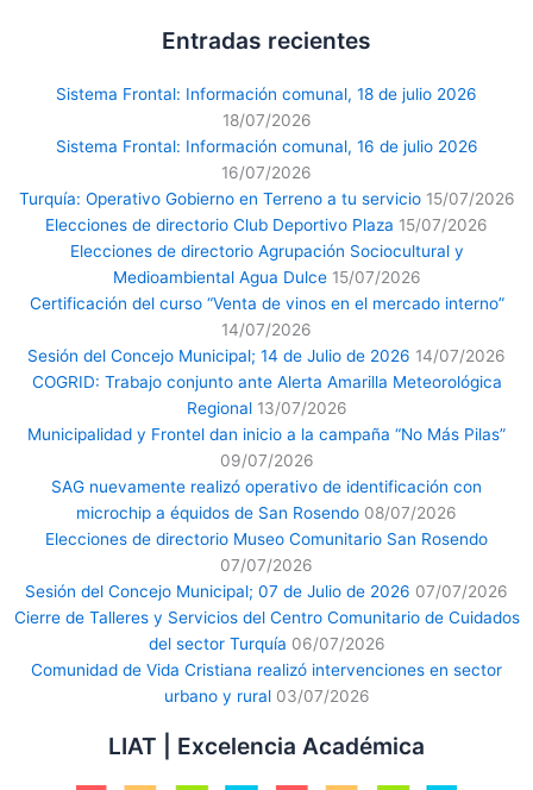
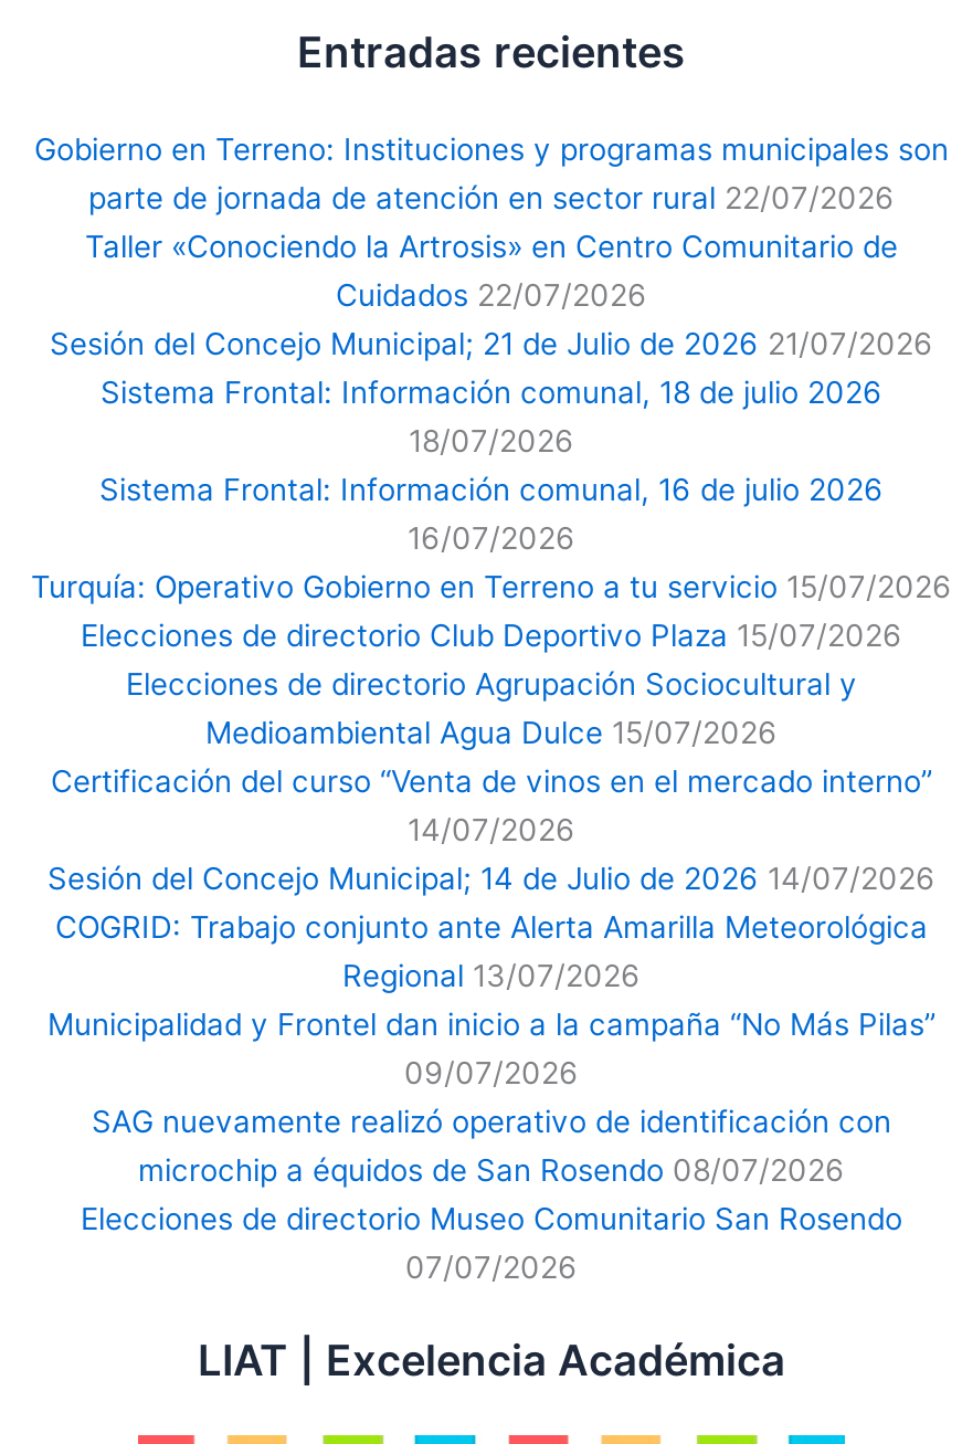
+ Gobierno en Terreno: Instituciones y programas municipales son
+ parte de jornada de atención en sector rural 22/07/2026
+ Taller «Conociendo la Artrosis» en Centro Comunitario de
+ Cuidados 22/07/2026
+ Sesión del Concejo Municipal; 21 de Julio de 2026 21/07/2026

moved down: Sistema Frontal: Información comunal, 18 de julio 2026 | 18/07/2026 | Sistema Frontal: Información comunal, 16 de julio 2026 | ... | Elecciones de directorio Museo Comunitario San Rosendo | 07/07/2026

- Sesión del Concejo Municipal; 07 de Julio de 2026 07/07/2026
- Cierre de Talleres y Servicios del Centro Comunitario de Cuidados
- del sector Turquía 06/07/2026
- Comunidad de Vida Cristiana realizó intervenciones en sector
- urbano y rural 03/07/2026
